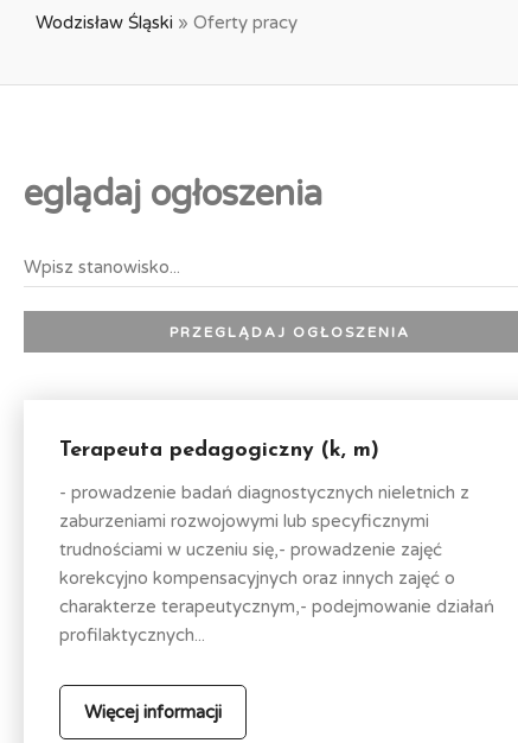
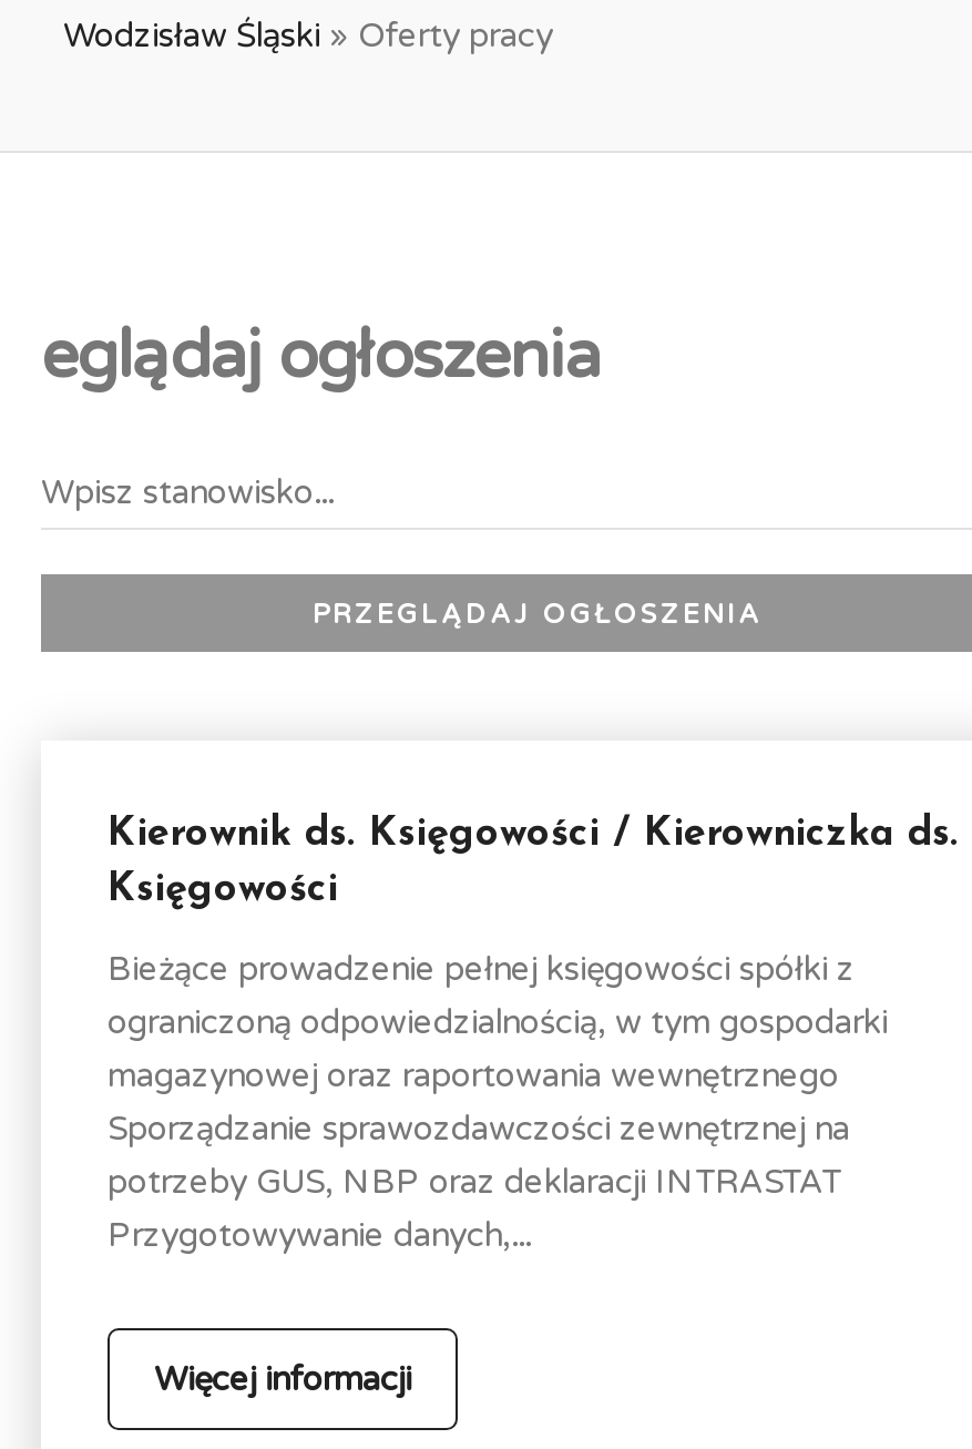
- Terapeuta pedagogiczny (k, m)
+ Kierownik ds. Księgowości / Kierowniczka ds.
+ Księgowości

- - prowadzenie badań diagnostycznych nieletnich z
- zaburzeniami rozwojowymi lub specyficznymi
- trudnościami w uczeniu się,- prowadzenie zajęć
- korekcyjno kompensacyjnych oraz innych zajęć o
- charakterze terapeutycznym,- podejmowanie działań
- profilaktycznych...
+ Bieżące prowadzenie pełnej księgowości spółki z
+ ograniczoną odpowiedzialnością, w tym gospodarki
+ magazynowej oraz raportowania wewnętrznego
+ Sporządzanie sprawozdawczości zewnętrznej na
+ potrzeby GUS, NBP oraz deklaracji INTRASTAT
+ Przygotowywanie danych,...
